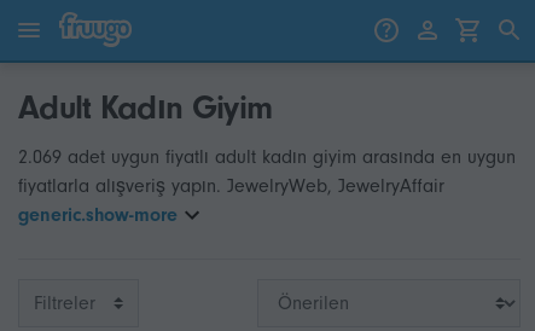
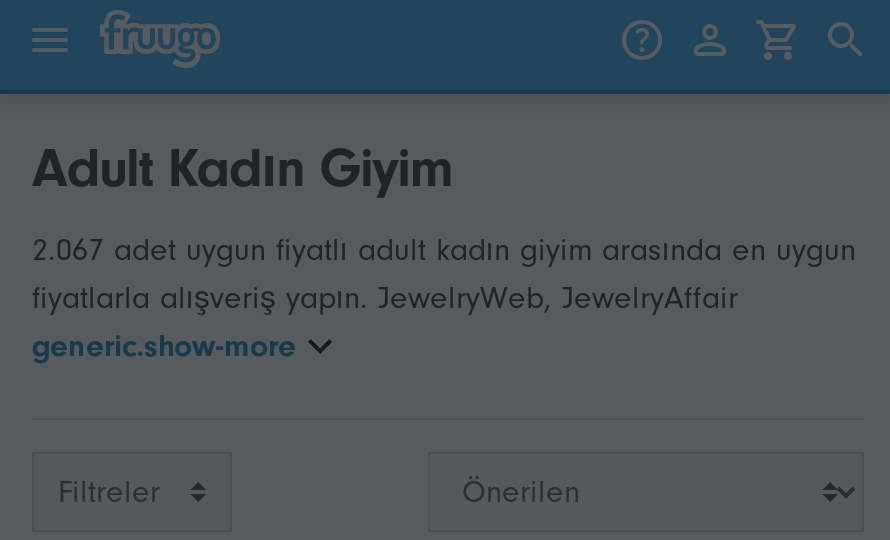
- 2.069 adet uygun fiyatlı adult kadın giyim arasında en uygun
+ 2.067 adet uygun fiyatlı adult kadın giyim arasında en uygun
